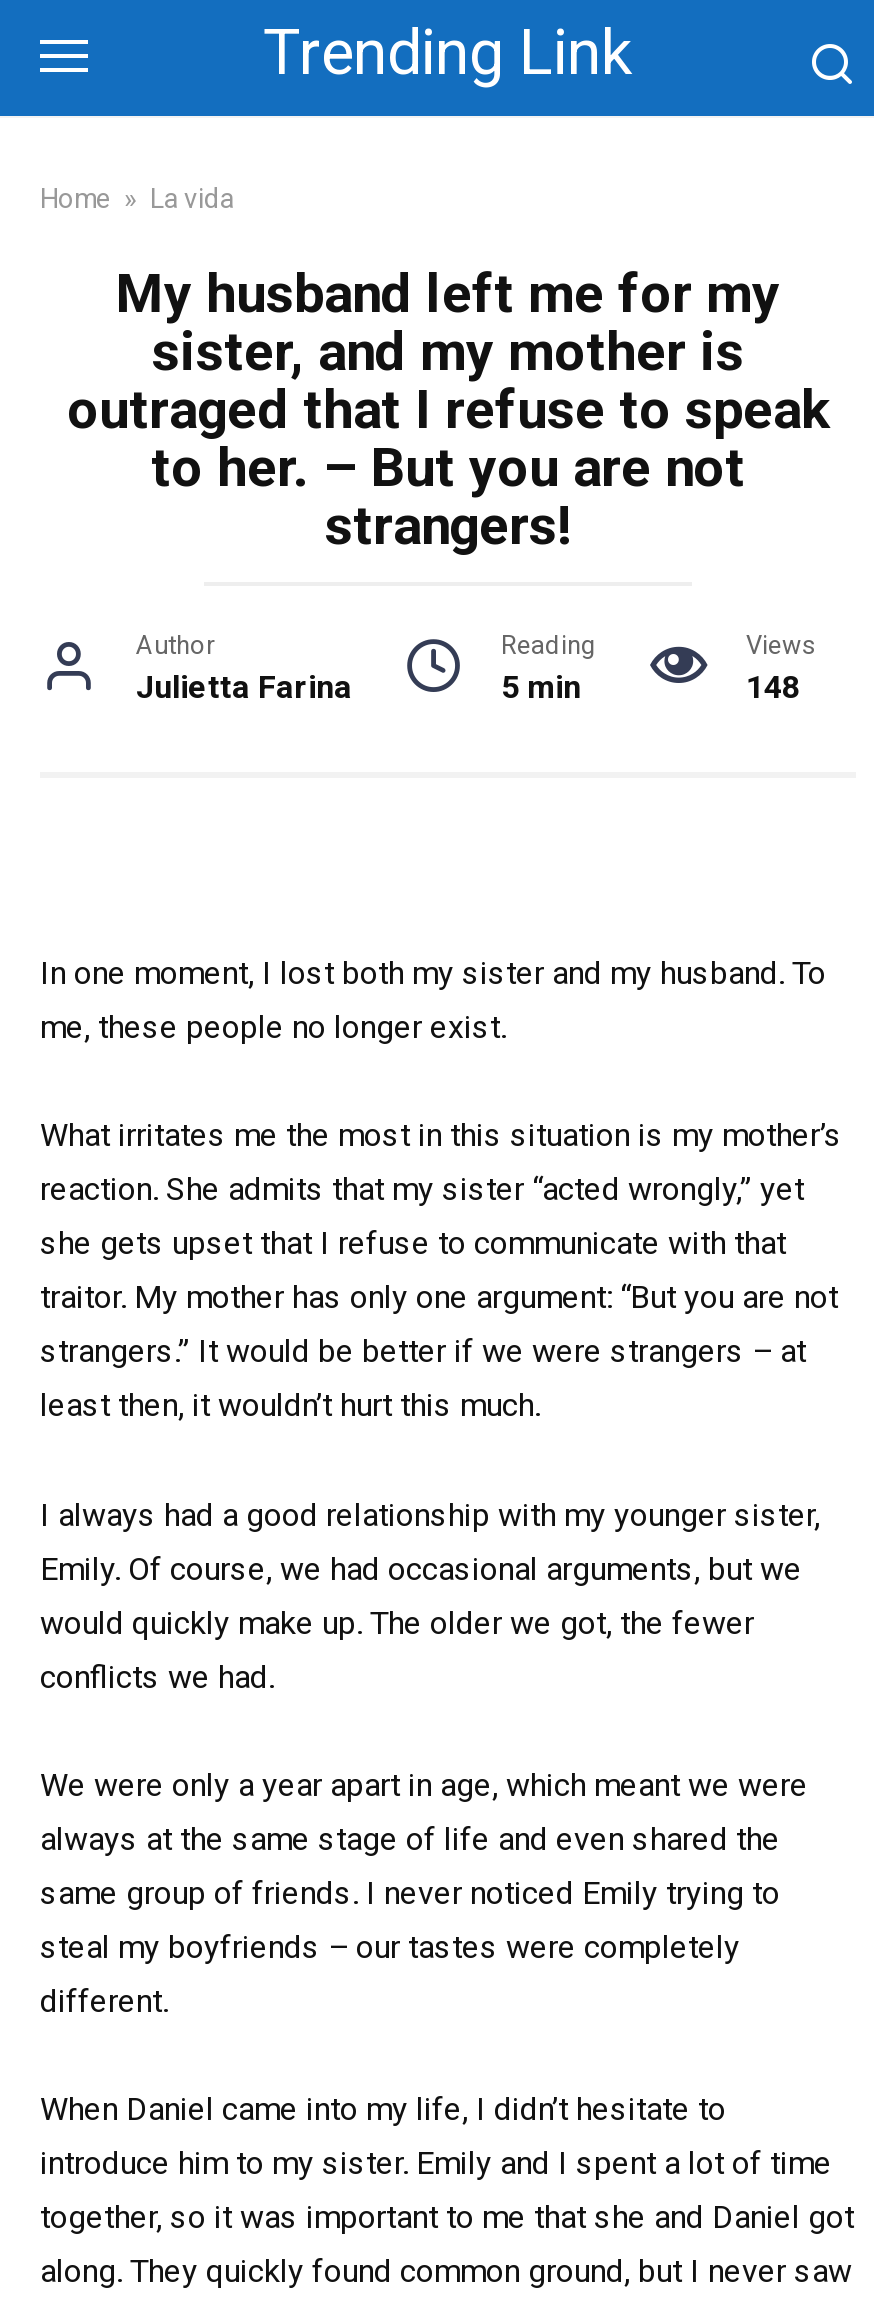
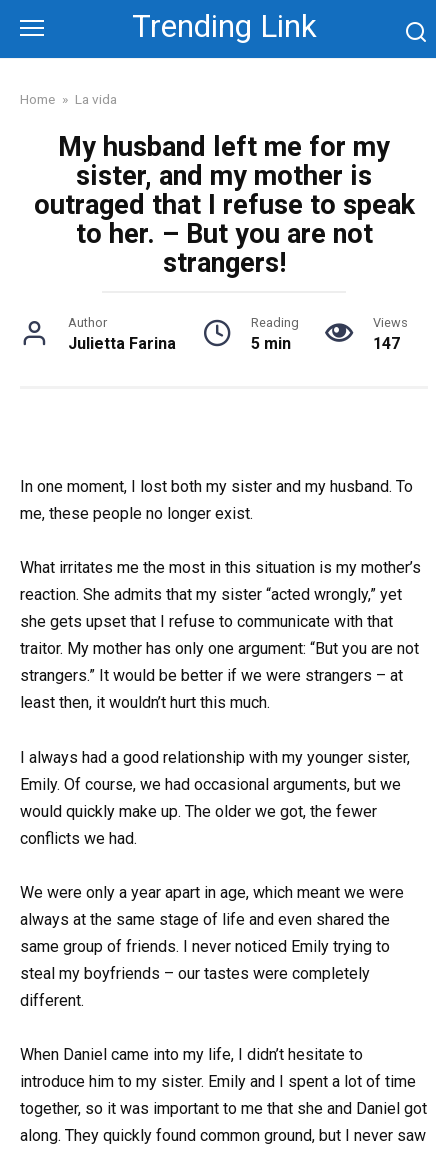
- 148
+ 147
